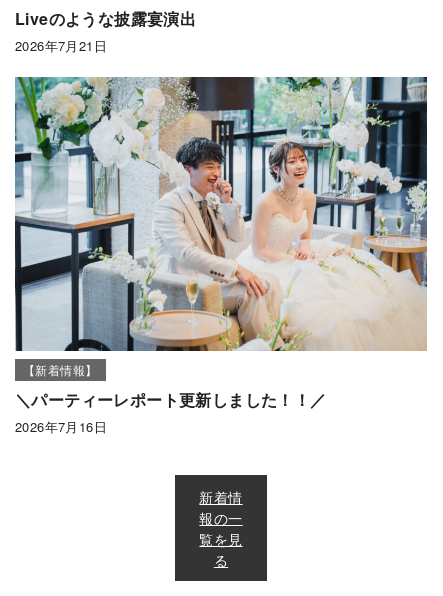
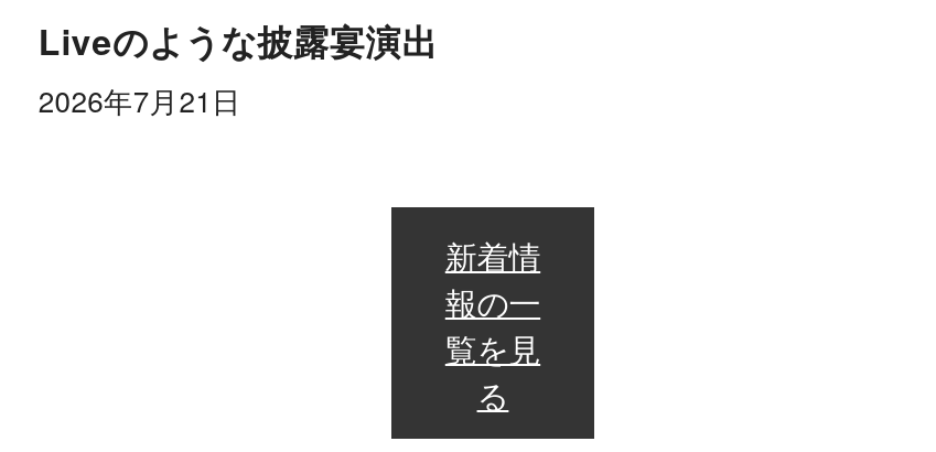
- [image]
- 【新着情報】
- ＼パーティーレポート更新しました！！／
- 2026年7月16日
